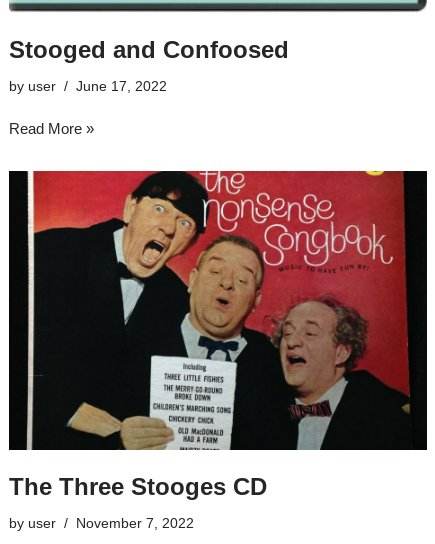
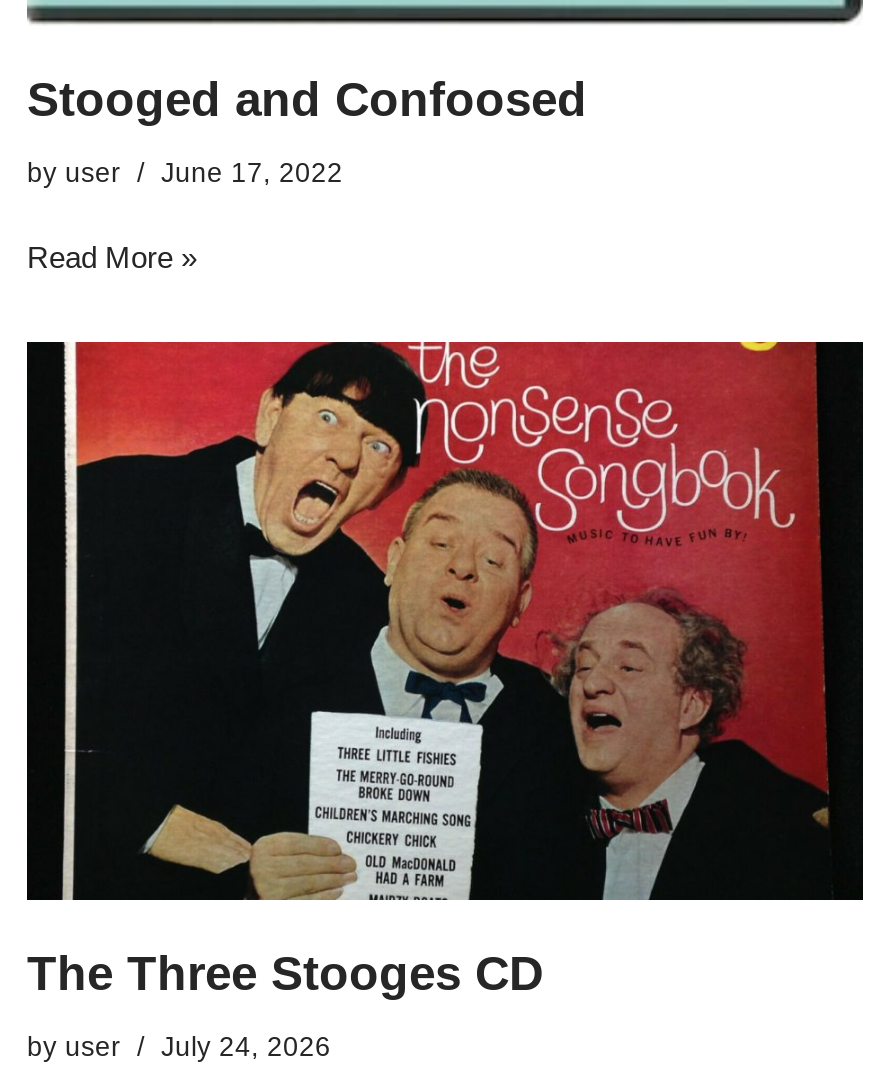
- by user November 7, 2022
+ by user July 24, 2026
